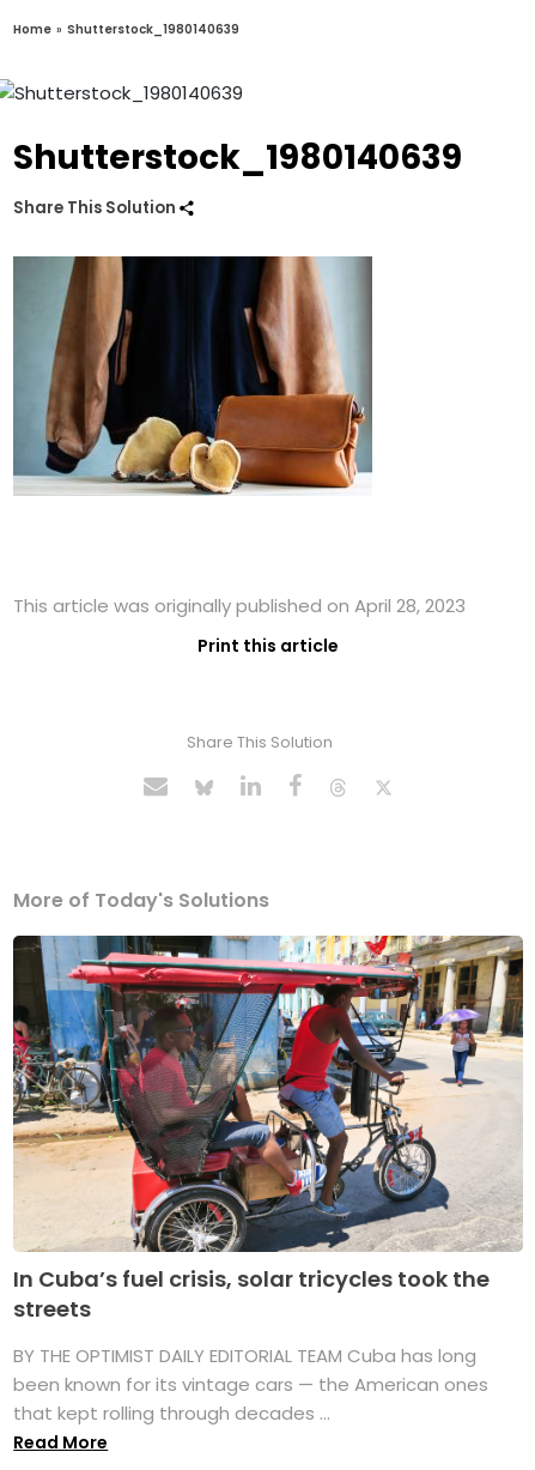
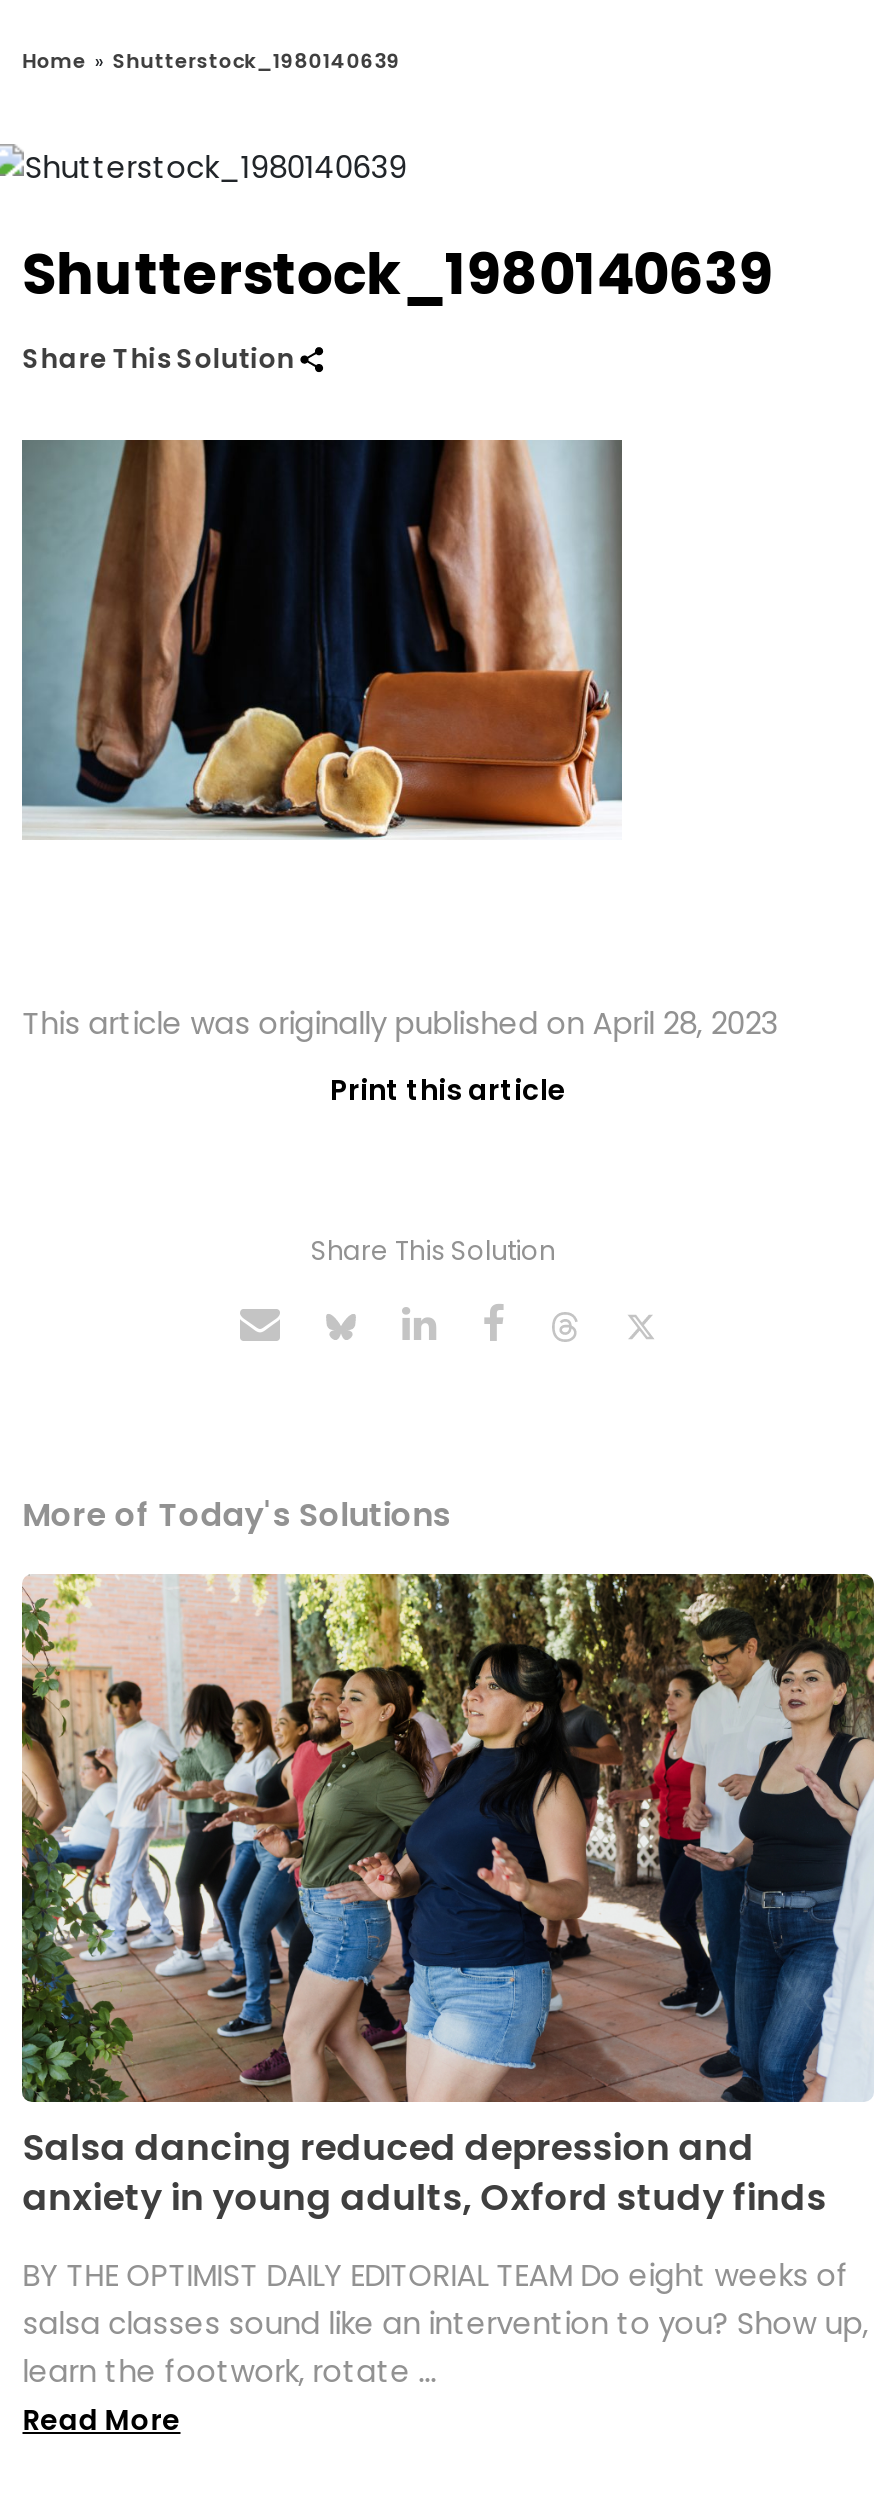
- [image]
- In Cuba’s fuel crisis, solar tricycles took the
- streets
+ [image]
+ Salsa dancing reduced depression and
+ anxiety in young adults, Oxford study finds

- BY THE OPTIMIST DAILY EDITORIAL TEAM Cuba has long
- been known for its vintage cars — the American ones
- that kept rolling through decades ...
+ BY THE OPTIMIST DAILY EDITORIAL TEAM Do eight weeks of
+ salsa classes sound like an intervention to you? Show up,
+ learn the footwork, rotate ...
